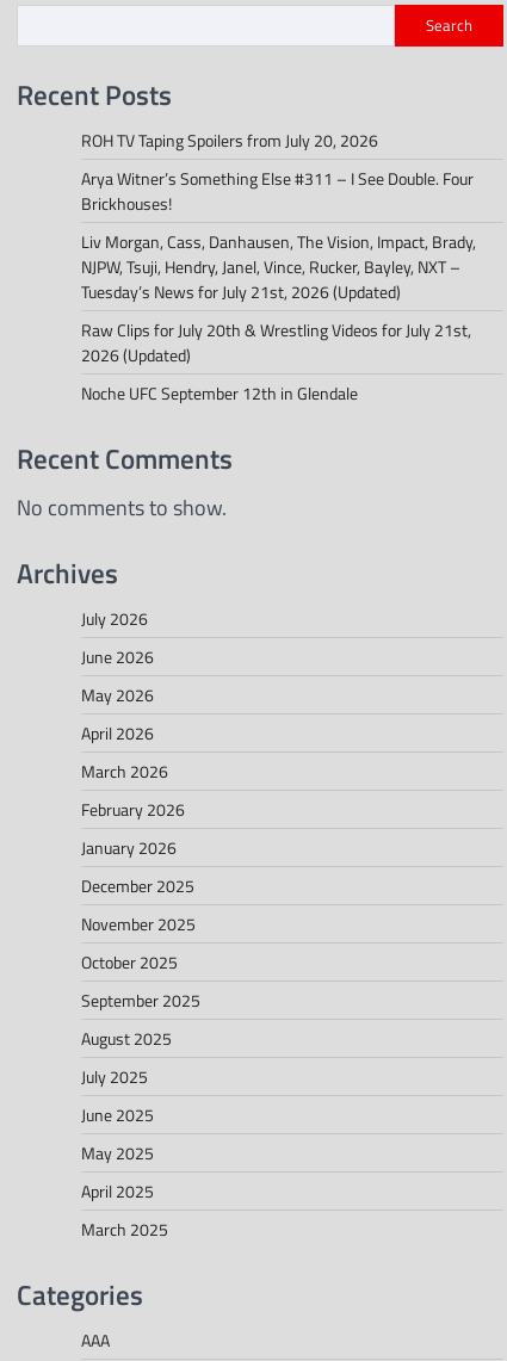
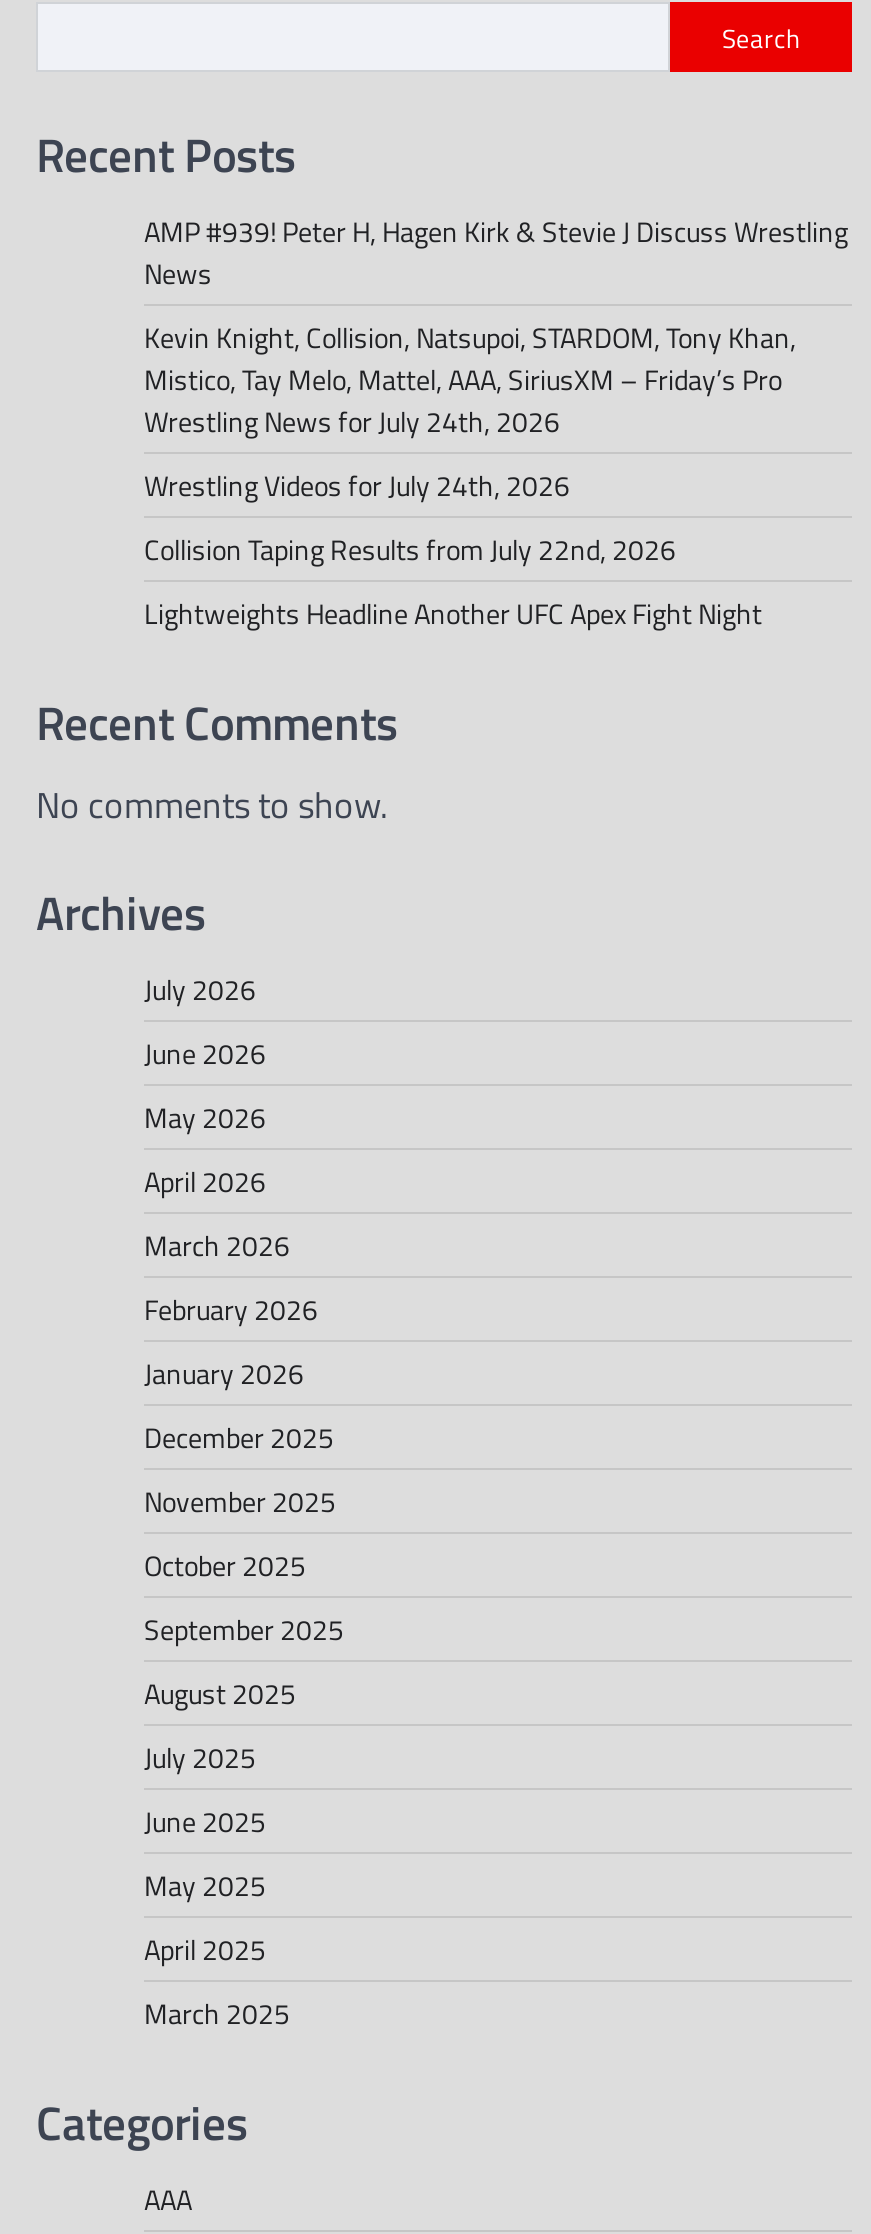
- ROH TV Taping Spoilers from July 20, 2026
+ AMP #939! Peter H, Hagen Kirk & Stevie J Discuss Wrestling
+ News

- Arya Witner’s Something Else #311 – I See Double. Four
- Brickhouses!
+ Kevin Knight, Collision, Natsupoi, STARDOM, Tony Khan,
+ Mistico, Tay Melo, Mattel, AAA, SiriusXM – Friday’s Pro
+ Wrestling News for July 24th, 2026

- Liv Morgan, Cass, Danhausen, The Vision, Impact, Brady,
- NJPW, Tsuji, Hendry, Janel, Vince, Rucker, Bayley, NXT –
- Tuesday’s News for July 21st, 2026 (Updated)
+ Wrestling Videos for July 24th, 2026

- Raw Clips for July 20th & Wrestling Videos for July 21st,
- 2026 (Updated)
+ Collision Taping Results from July 22nd, 2026

- Noche UFC September 12th in Glendale
+ Lightweights Headline Another UFC Apex Fight Night
